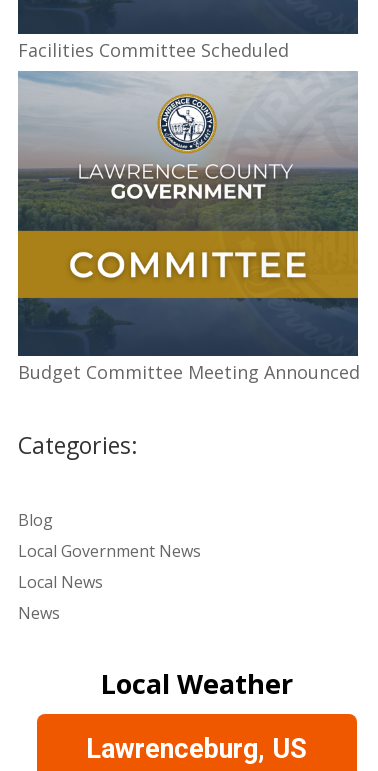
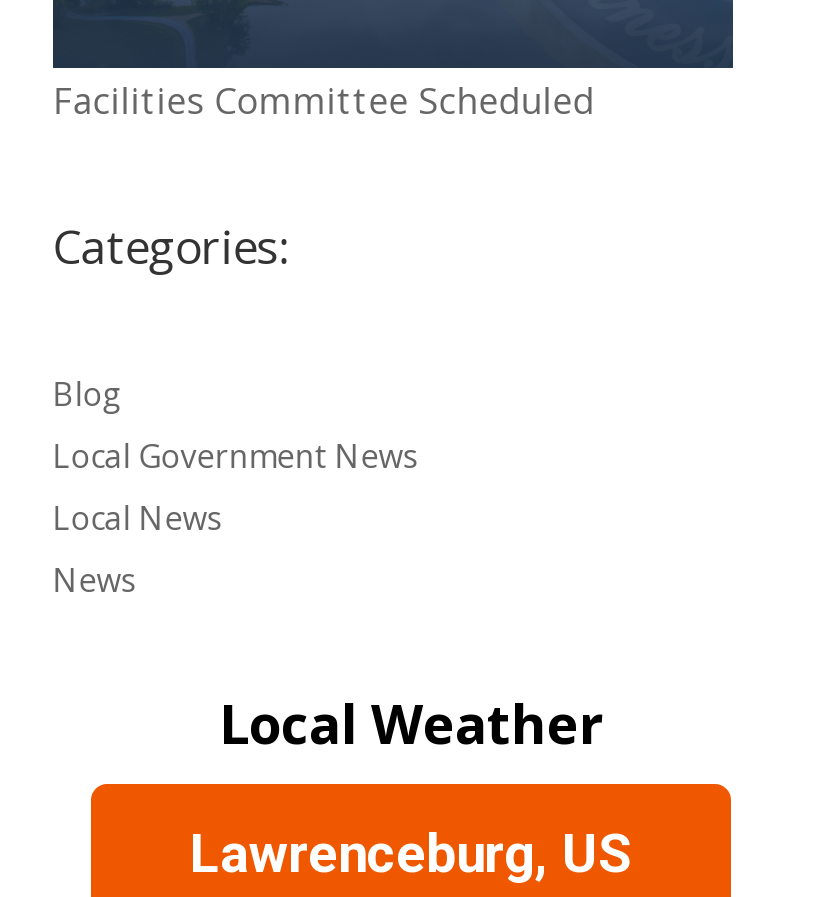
- [image]

- Budget Committee Meeting Announced
